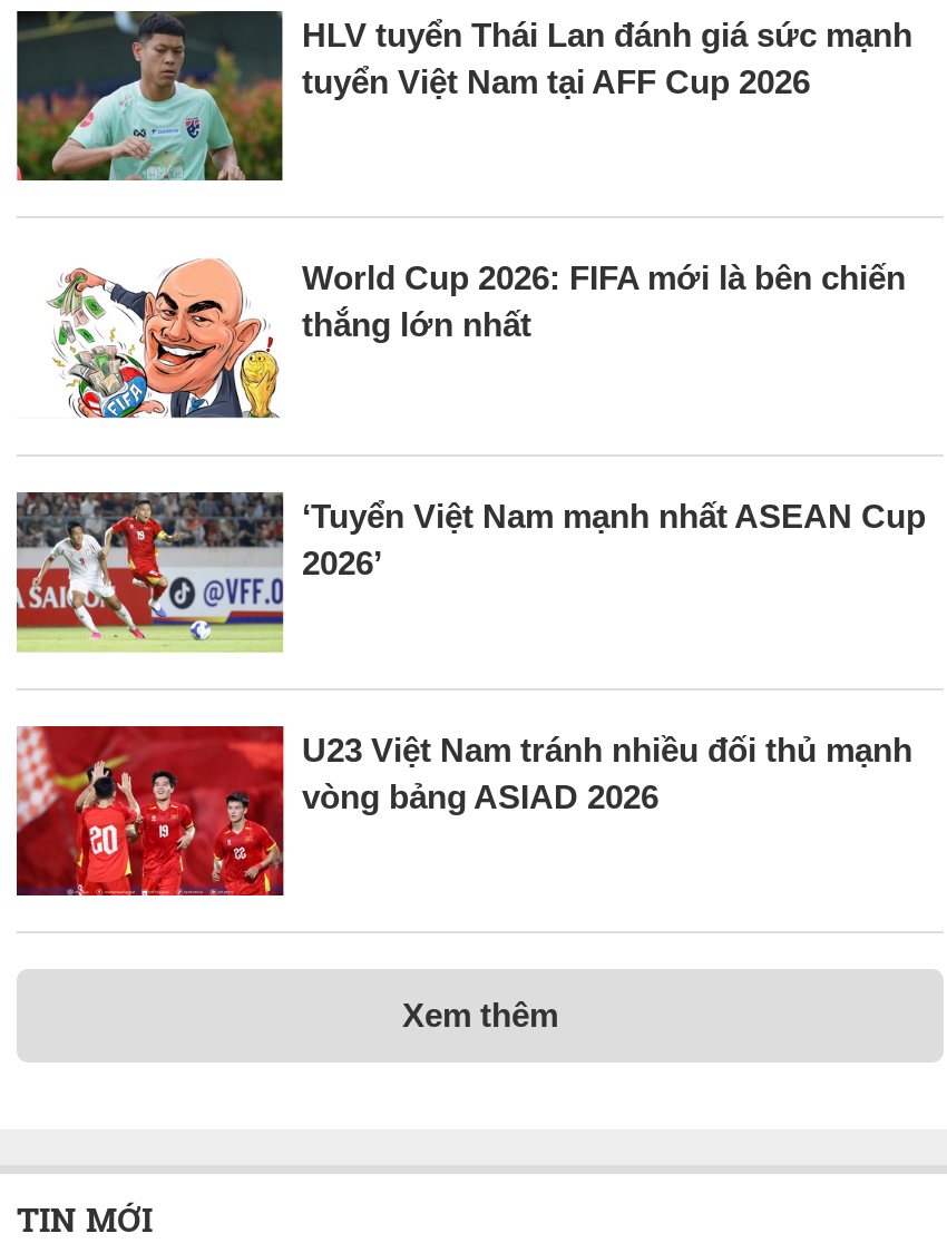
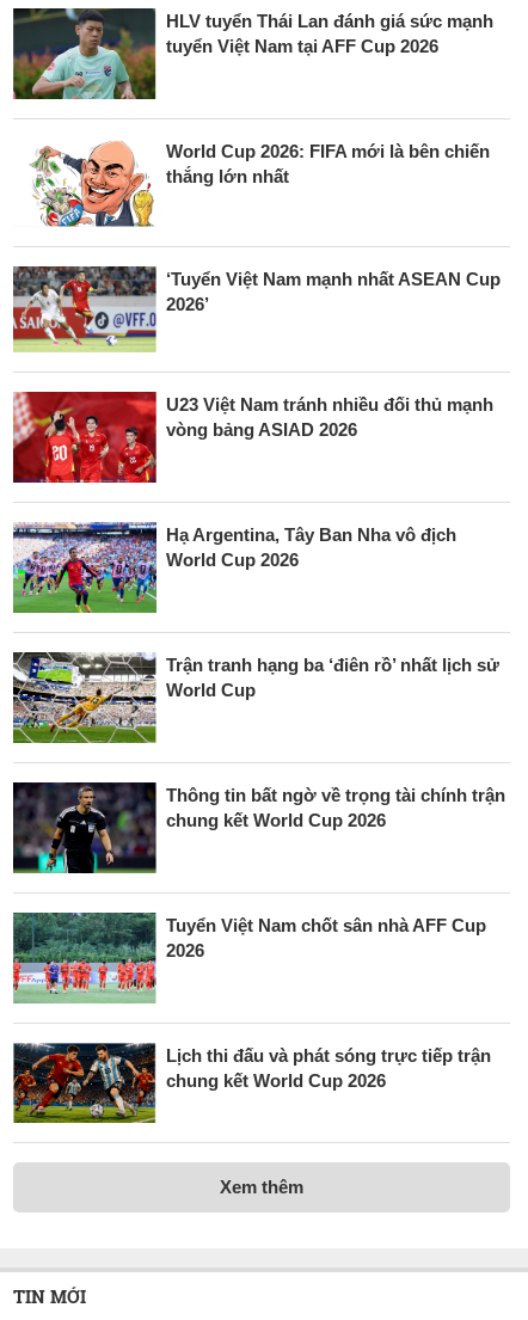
+ [image]
+ Hạ Argentina, Tây Ban Nha vô địch
+ World Cup 2026

+ [image]
+ Trận tranh hạng ba ‘điên rồ’ nhất lịch sử
+ World Cup

+ [image]
+ Thông tin bất ngờ về trọng tài chính trận
+ chung kết World Cup 2026

+ [image]
+ Tuyển Việt Nam chốt sân nhà AFF Cup
+ 2026

+ [image]
+ Lịch thi đấu và phát sóng trực tiếp trận
+ chung kết World Cup 2026
